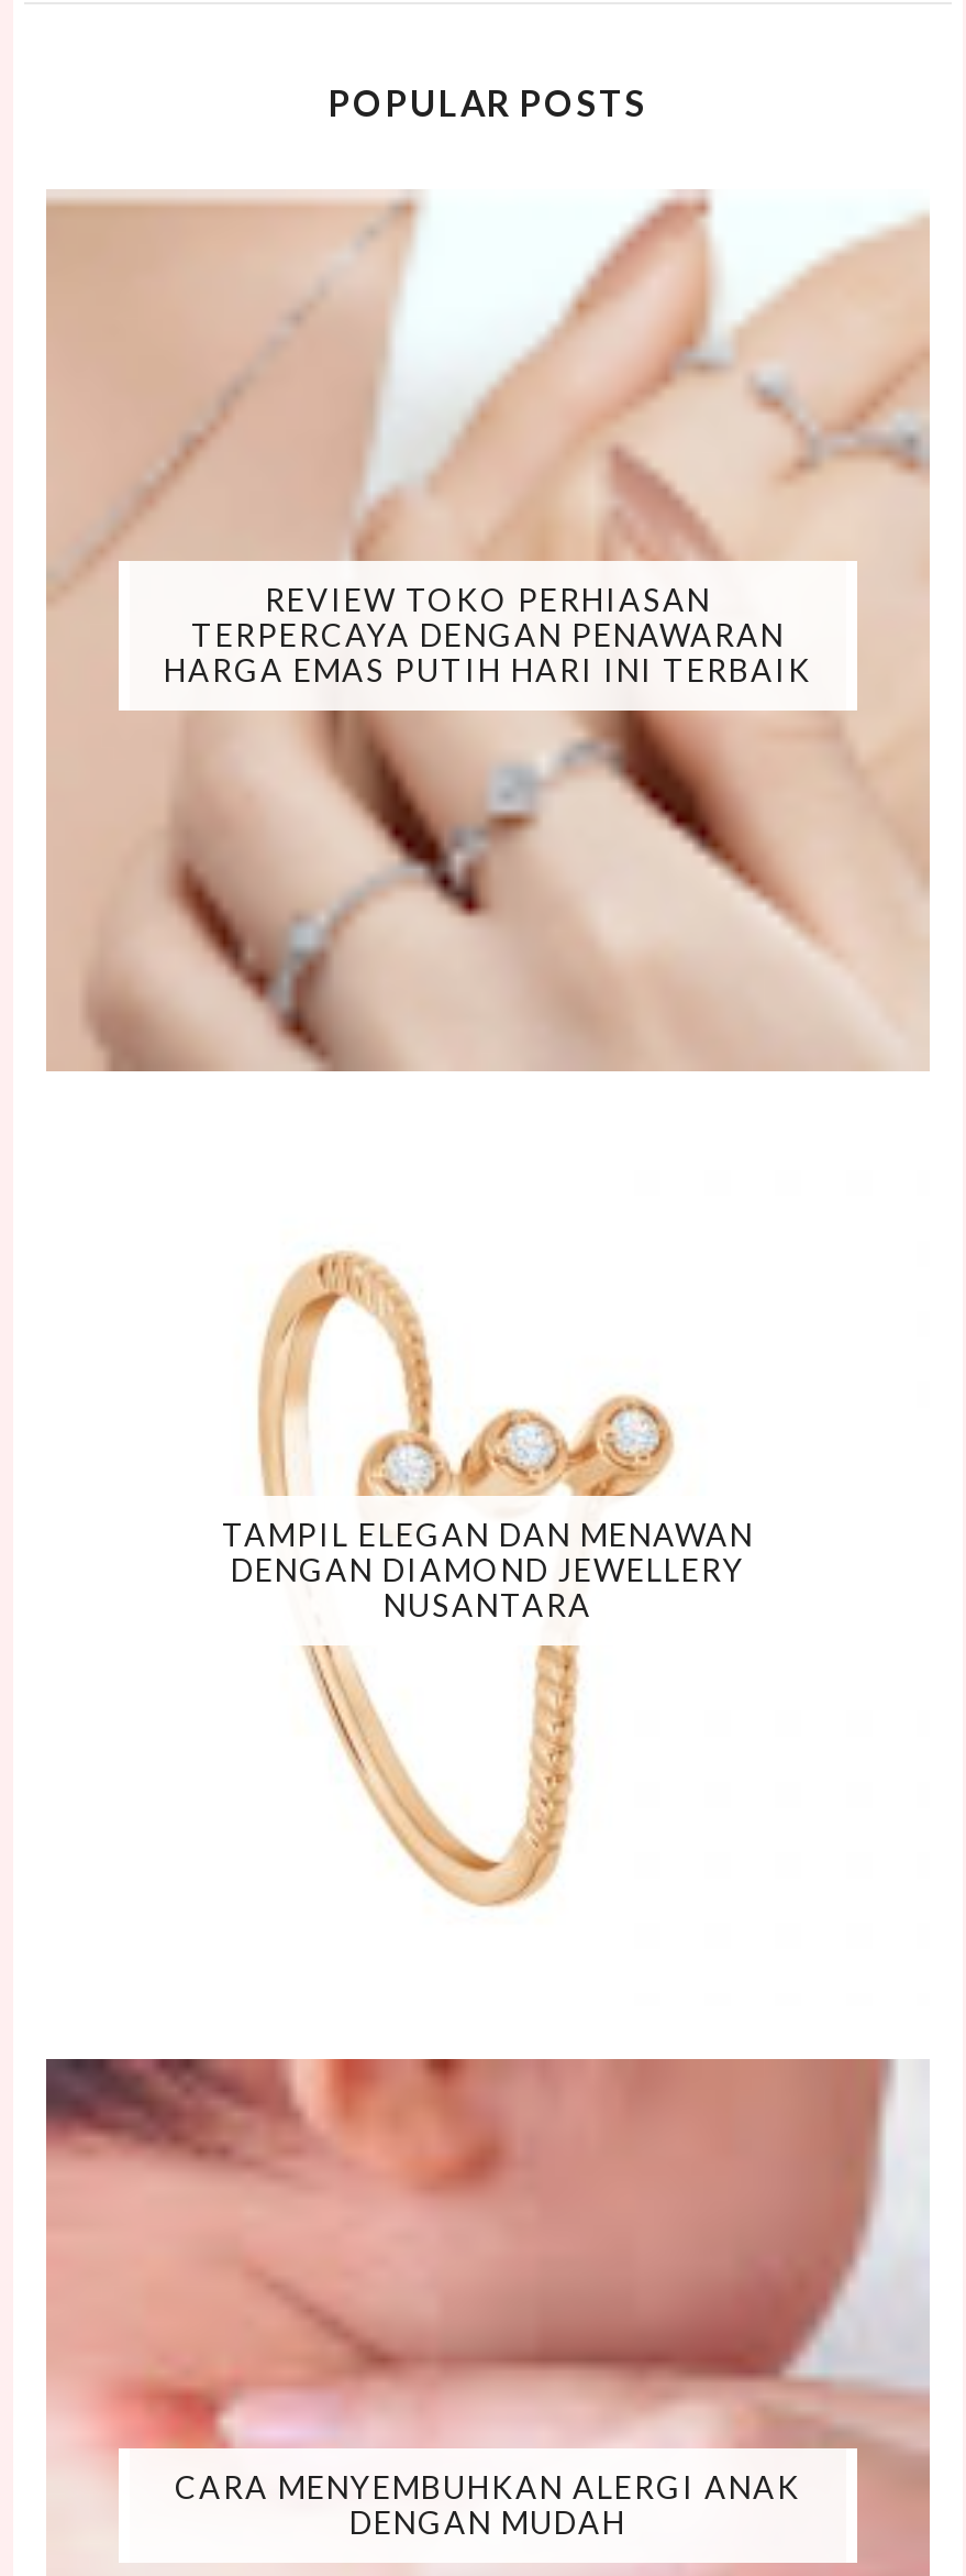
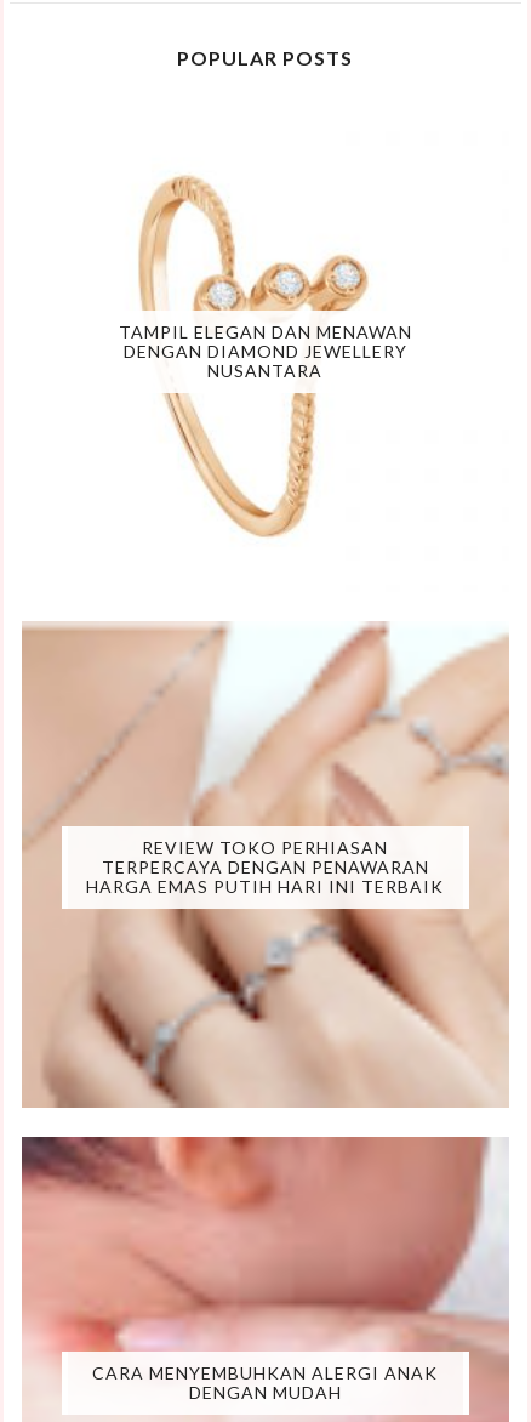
moved down: [image] | REVIEW TOKO PERHIASAN | TERPERCAYA DENGAN PENAWARAN | HARGA EMAS PUTIH HARI INI TERBAIK

moved up: [image] | TAMPIL ELEGAN DAN MENAWAN | DENGAN DIAMOND JEWELLERY | NUSANTARA

moved up: [image]
